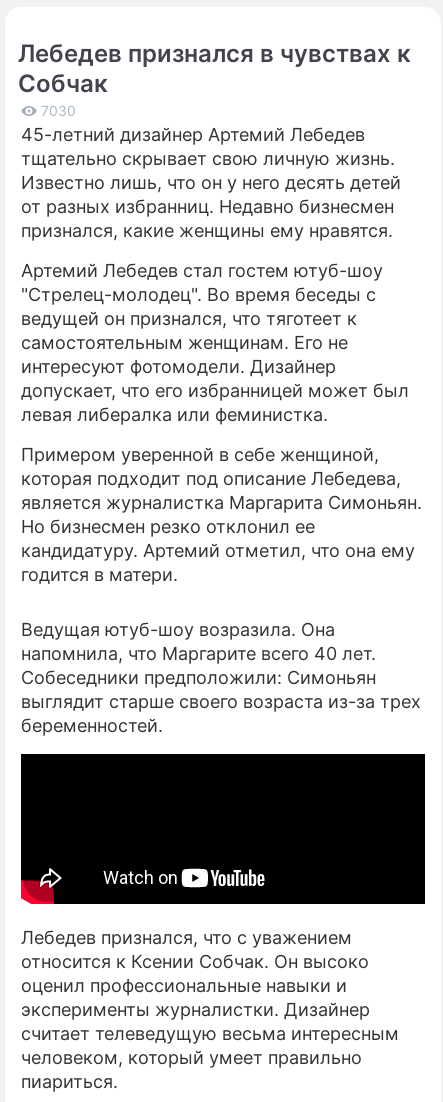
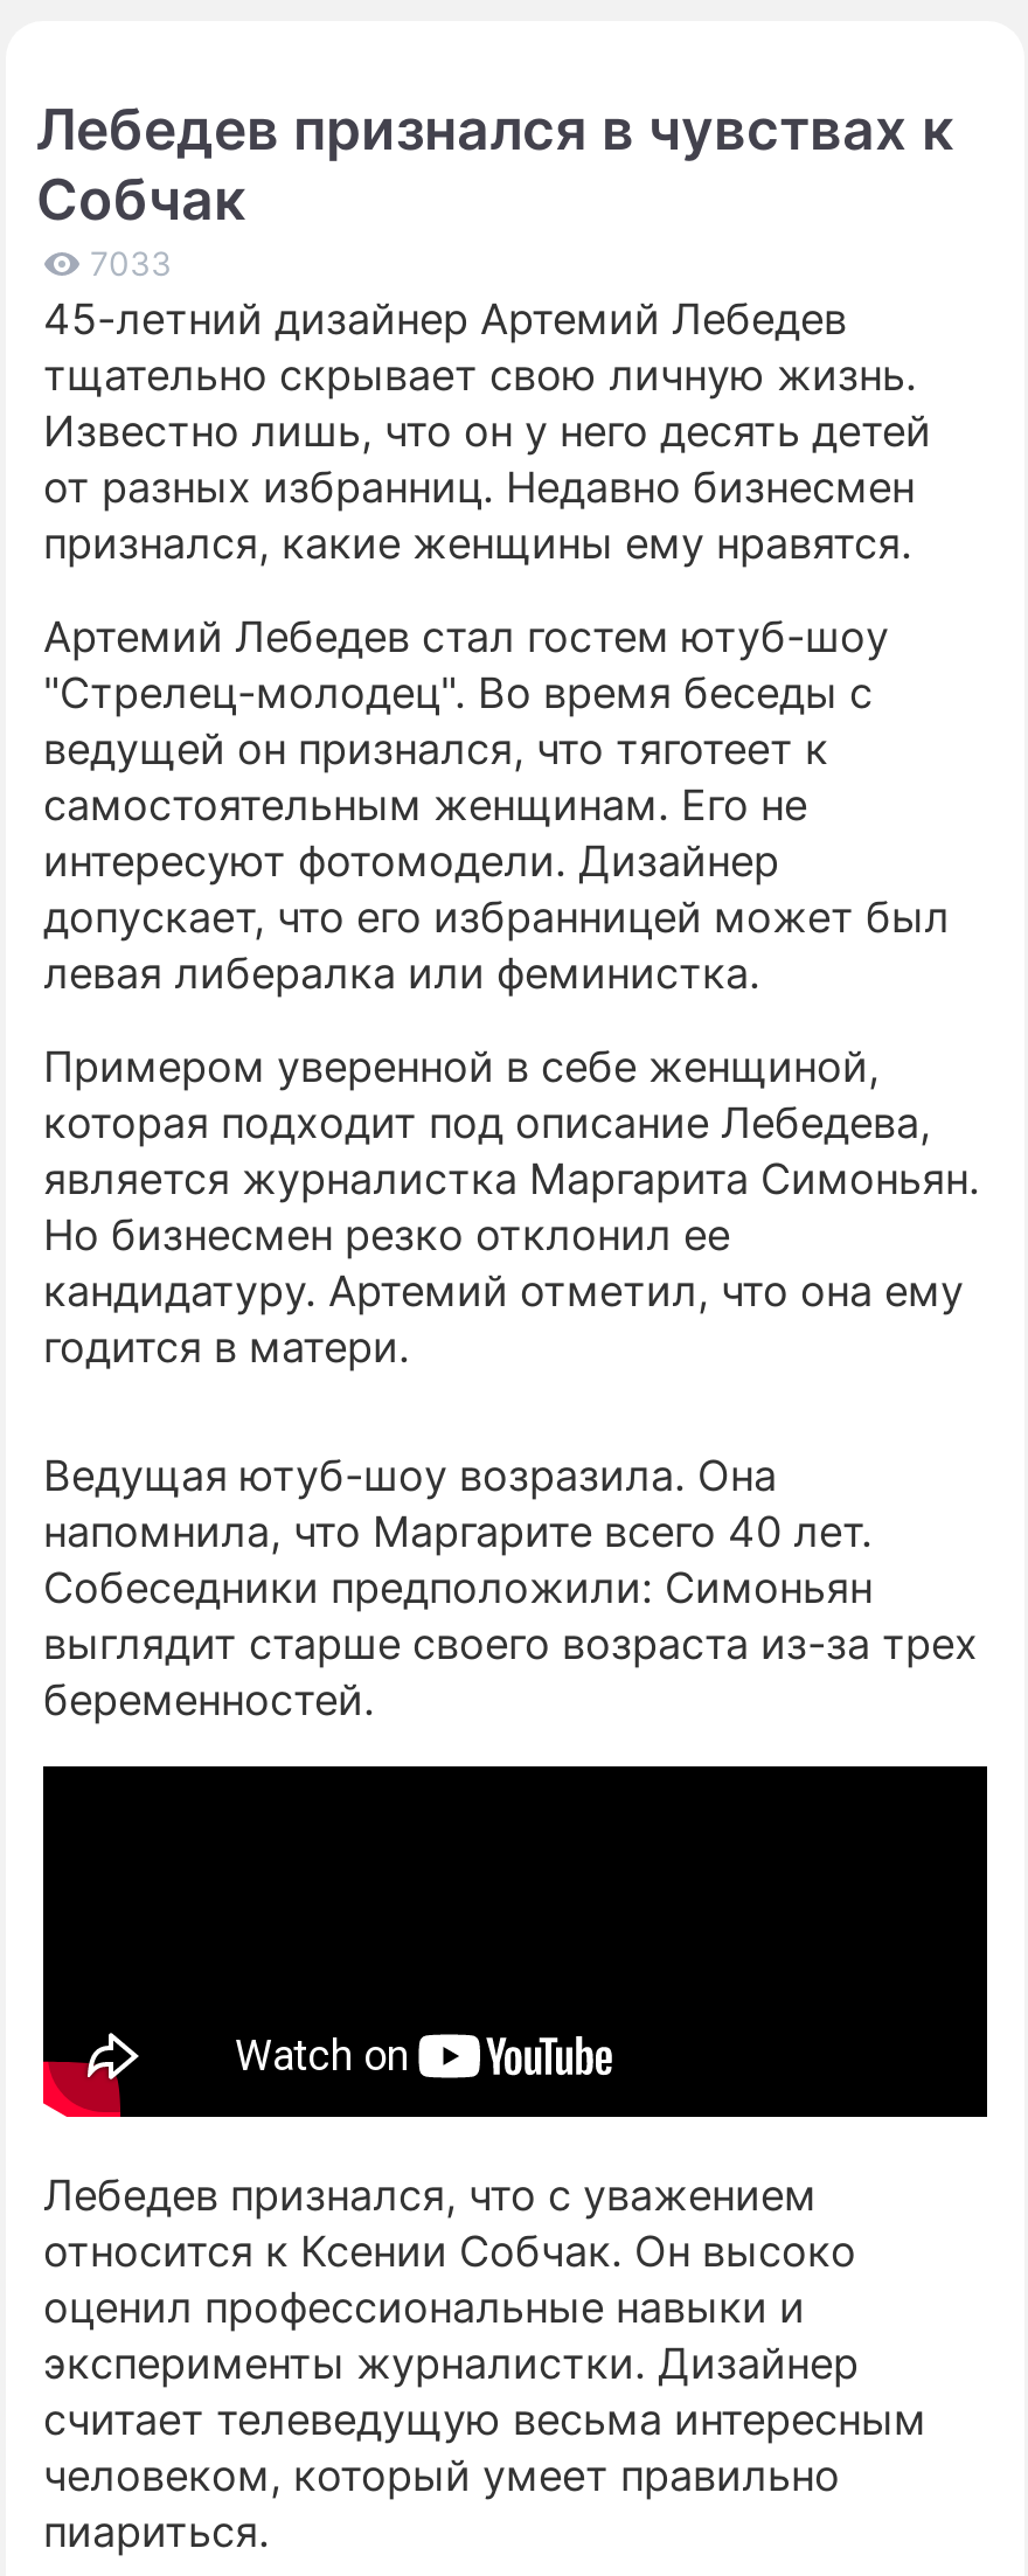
- 7030
+ 7033
